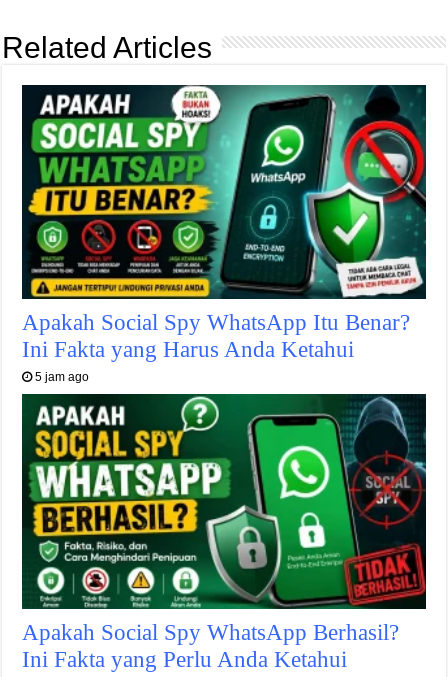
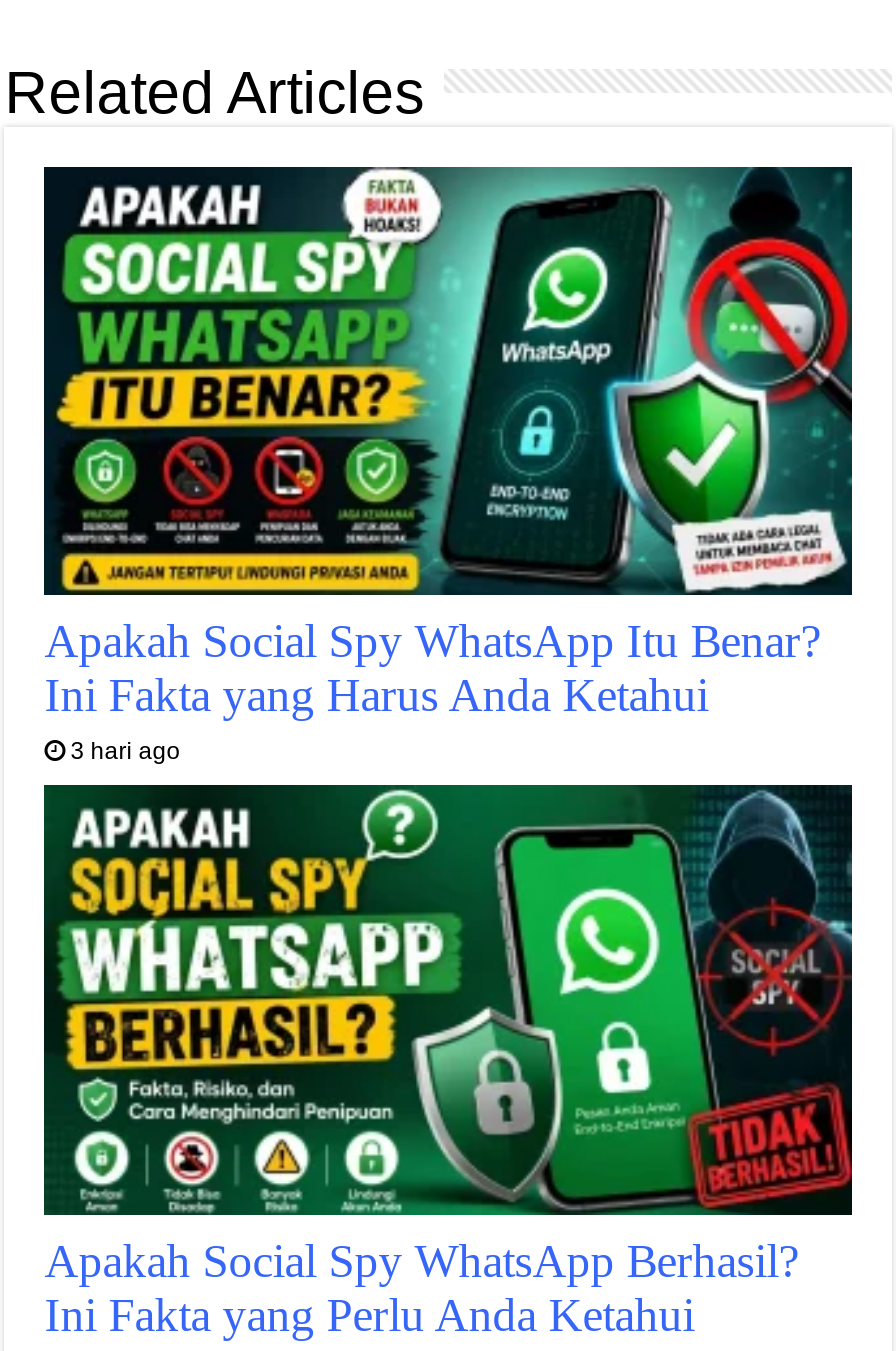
- 5 jam ago
+ 3 hari ago
